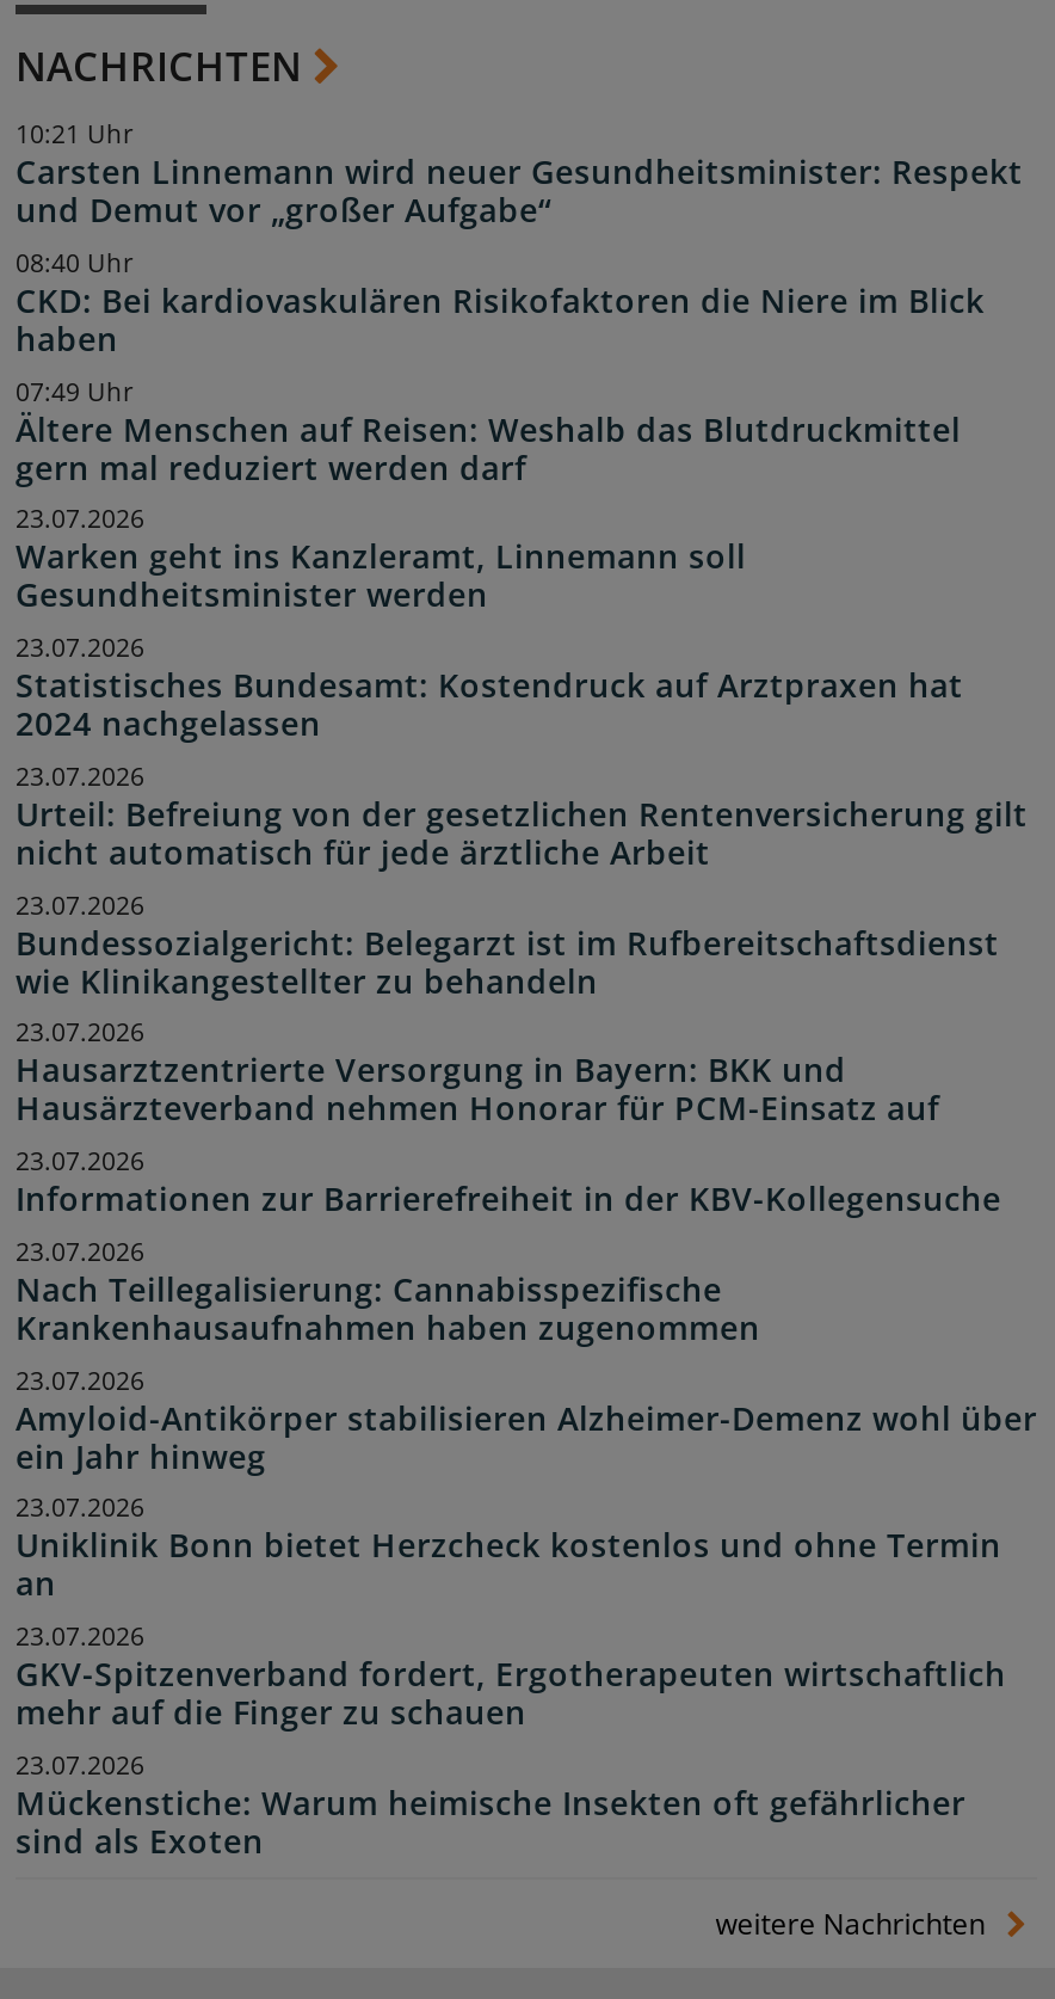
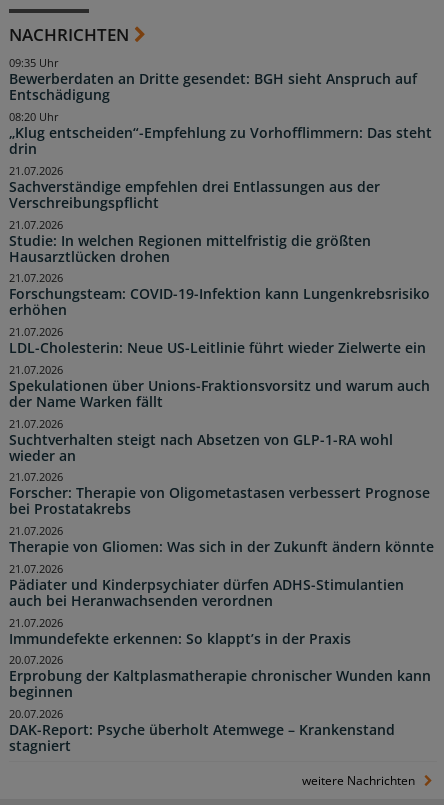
- 10:21 Uhr
+ 09:35 Uhr

- Carsten Linnemann wird neuer Gesundheitsminister: Respekt
- und Demut vor „großer Aufgabe“
+ Bewerberdaten an Dritte gesendet: BGH sieht Anspruch auf
+ Entschädigung

- 08:40 Uhr
+ 08:20 Uhr

- CKD: Bei kardiovaskulären Risikofaktoren die Niere im Blick
- haben
+ „Klug entscheiden“-Empfehlung zu Vorhofflimmern: Das steht
+ drin

- 07:49 Uhr
+ 21.07.2026

- Ältere Menschen auf Reisen: Weshalb das Blutdruckmittel
- gern mal reduziert werden darf
+ Sachverständige empfehlen drei Entlassungen aus der
+ Verschreibungspflicht

- 23.07.2026
+ 21.07.2026

- Warken geht ins Kanzleramt, Linnemann soll
- Gesundheitsminister werden
+ Studie: In welchen Regionen mittelfristig die größten
+ Hausarztlücken drohen

- 23.07.2026
+ 21.07.2026

- Statistisches Bundesamt: Kostendruck auf Arztpraxen hat
- 2024 nachgelassen
+ Forschungsteam: COVID-19-Infektion kann Lungenkrebsrisiko
+ erhöhen

- 23.07.2026
+ 21.07.2026

- Urteil: Befreiung von der gesetzlichen Rentenversicherung gilt
- nicht automatisch für jede ärztliche Arbeit
+ LDL-Cholesterin: Neue US-Leitlinie führt wieder Zielwerte ein

- 23.07.2026
+ 21.07.2026

- Bundessozialgericht: Belegarzt ist im Rufbereitschaftsdienst
- wie Klinikangestellter zu behandeln
+ Spekulationen über Unions-Fraktionsvorsitz und warum auch
+ der Name Warken fällt

- 23.07.2026
+ 21.07.2026

- Hausarztzentrierte Versorgung in Bayern: BKK und
- Hausärzteverband nehmen Honorar für PCM-Einsatz auf
+ Suchtverhalten steigt nach Absetzen von GLP-1-RA wohl
+ wieder an

- 23.07.2026
+ 21.07.2026

- Informationen zur Barrierefreiheit in der KBV-Kollegensuche
+ Forscher: Therapie von Oligometastasen verbessert Prognose
+ bei Prostatakrebs

- 23.07.2026
+ 21.07.2026

- Nach Teillegalisierung: Cannabisspezifische
- Krankenhausaufnahmen haben zugenommen
+ Therapie von Gliomen: Was sich in der Zukunft ändern könnte

- 23.07.2026
+ 21.07.2026

- Amyloid-Antikörper stabilisieren Alzheimer-Demenz wohl über
- ein Jahr hinweg
+ Pädiater und Kinderpsychiater dürfen ADHS-Stimulantien
+ auch bei Heranwachsenden verordnen

- 23.07.2026
+ 21.07.2026

- Uniklinik Bonn bietet Herzcheck kostenlos und ohne Termin
- an
+ Immundefekte erkennen: So klappt’s in der Praxis

- 23.07.2026
+ 20.07.2026

- GKV-Spitzenverband fordert, Ergotherapeuten wirtschaftlich
- mehr auf die Finger zu schauen
+ Erprobung der Kaltplasmatherapie chronischer Wunden kann
+ beginnen

- 23.07.2026
+ 20.07.2026

- Mückenstiche: Warum heimische Insekten oft gefährlicher
- sind als Exoten
+ DAK-Report: Psyche überholt Atemwege – Krankenstand
+ stagniert
